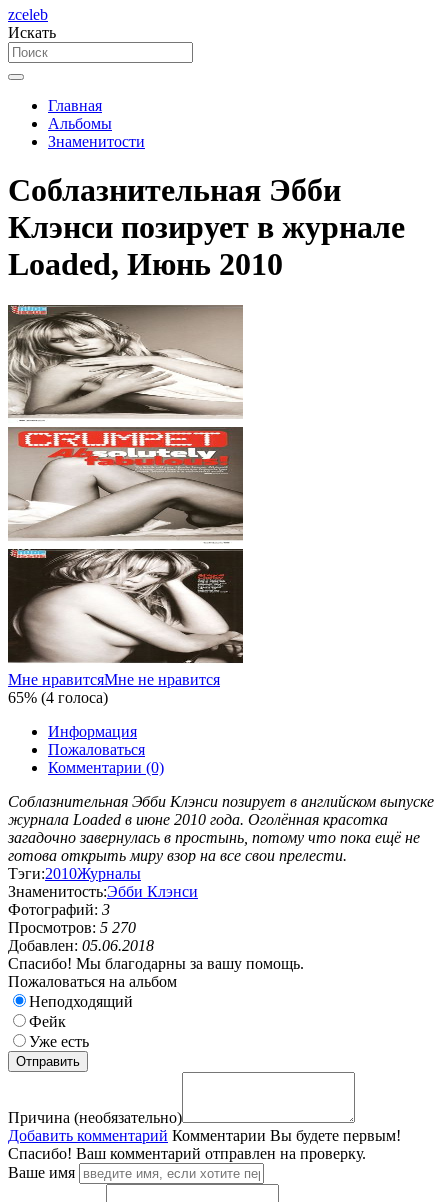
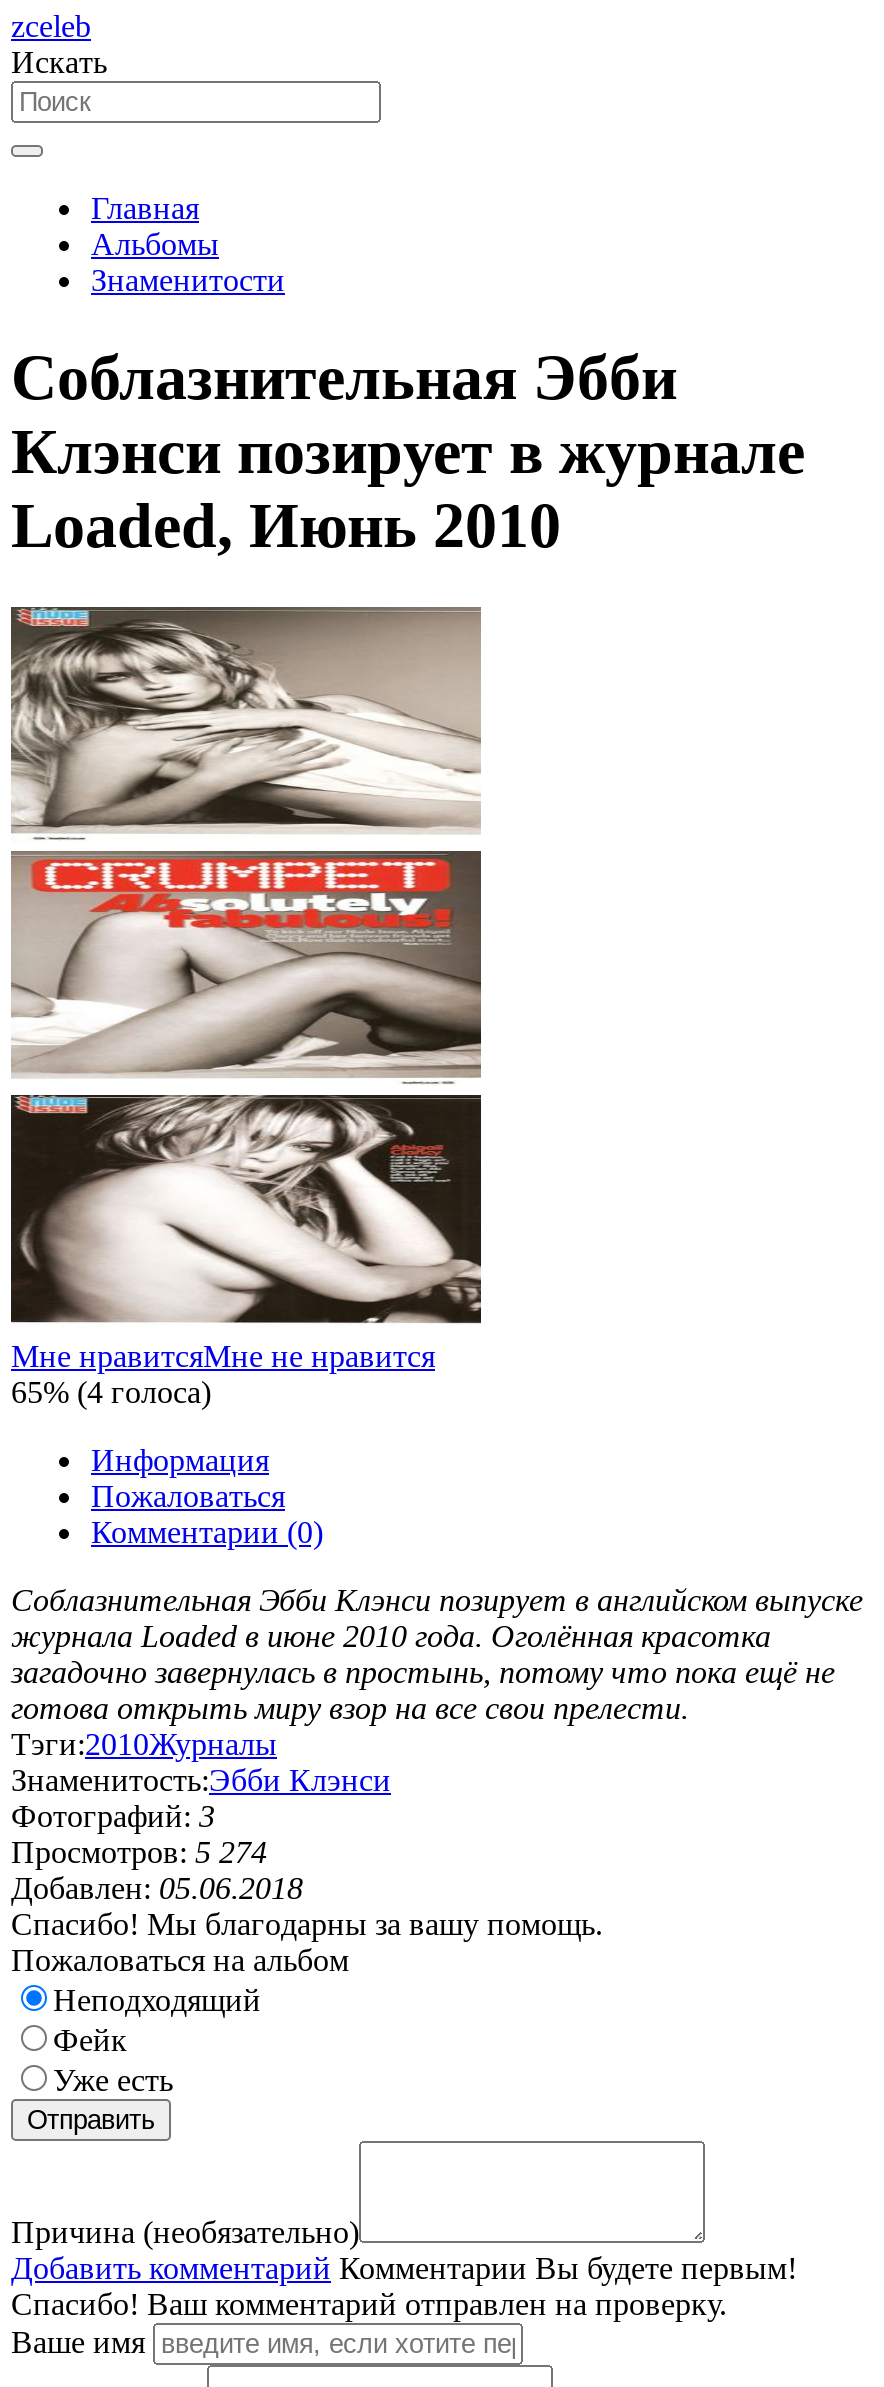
- Просмотров: 5 270
+ Просмотров: 5 274
